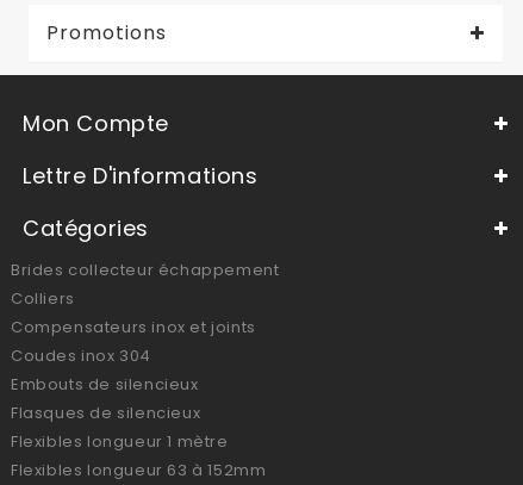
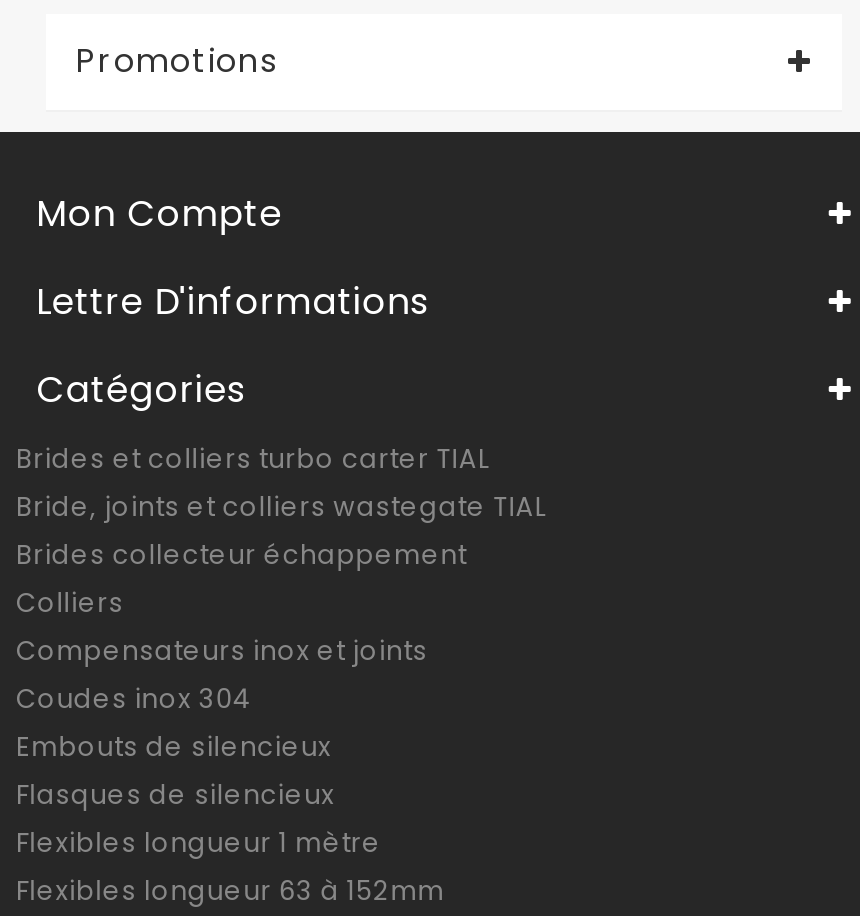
+ Brides et colliers turbo carter TIAL
+ Bride, joints et colliers wastegate TIAL
